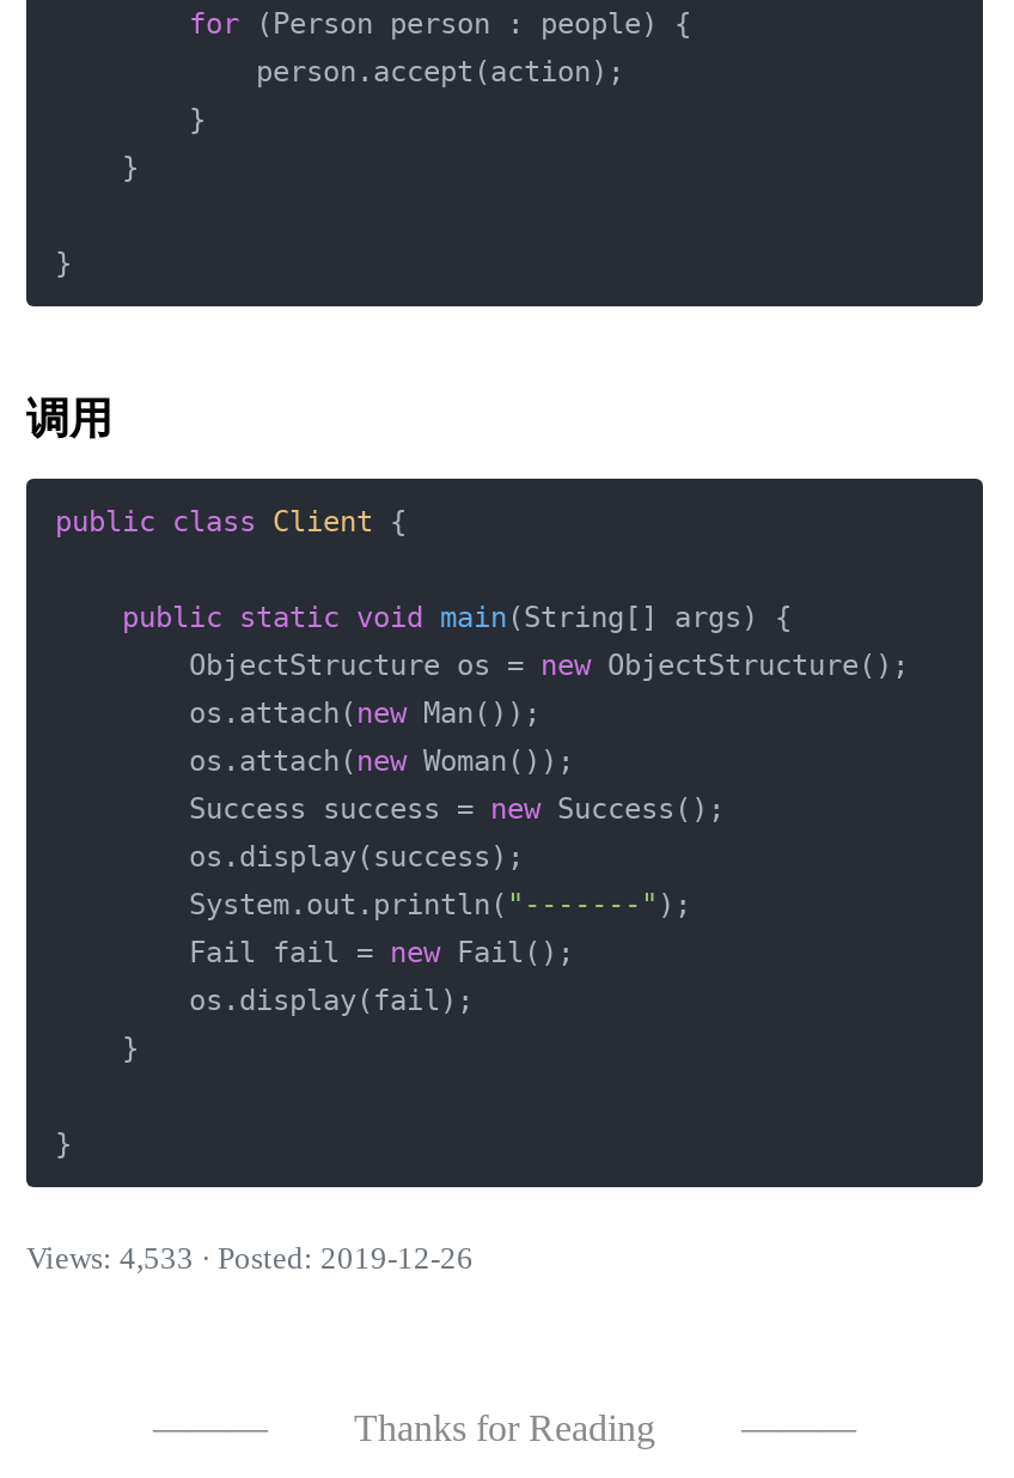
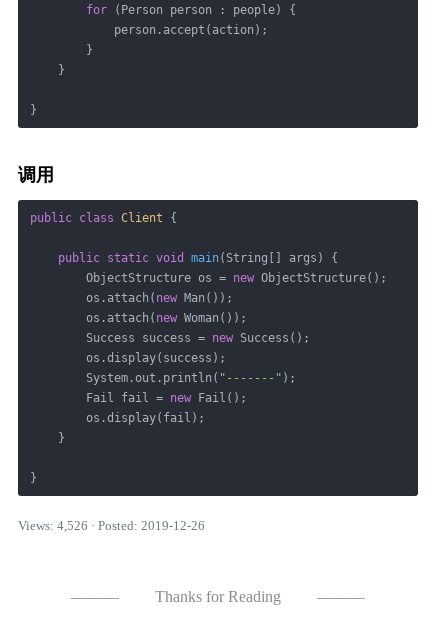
- Views: 4,533 · Posted: 2019-12-26
+ Views: 4,526 · Posted: 2019-12-26
